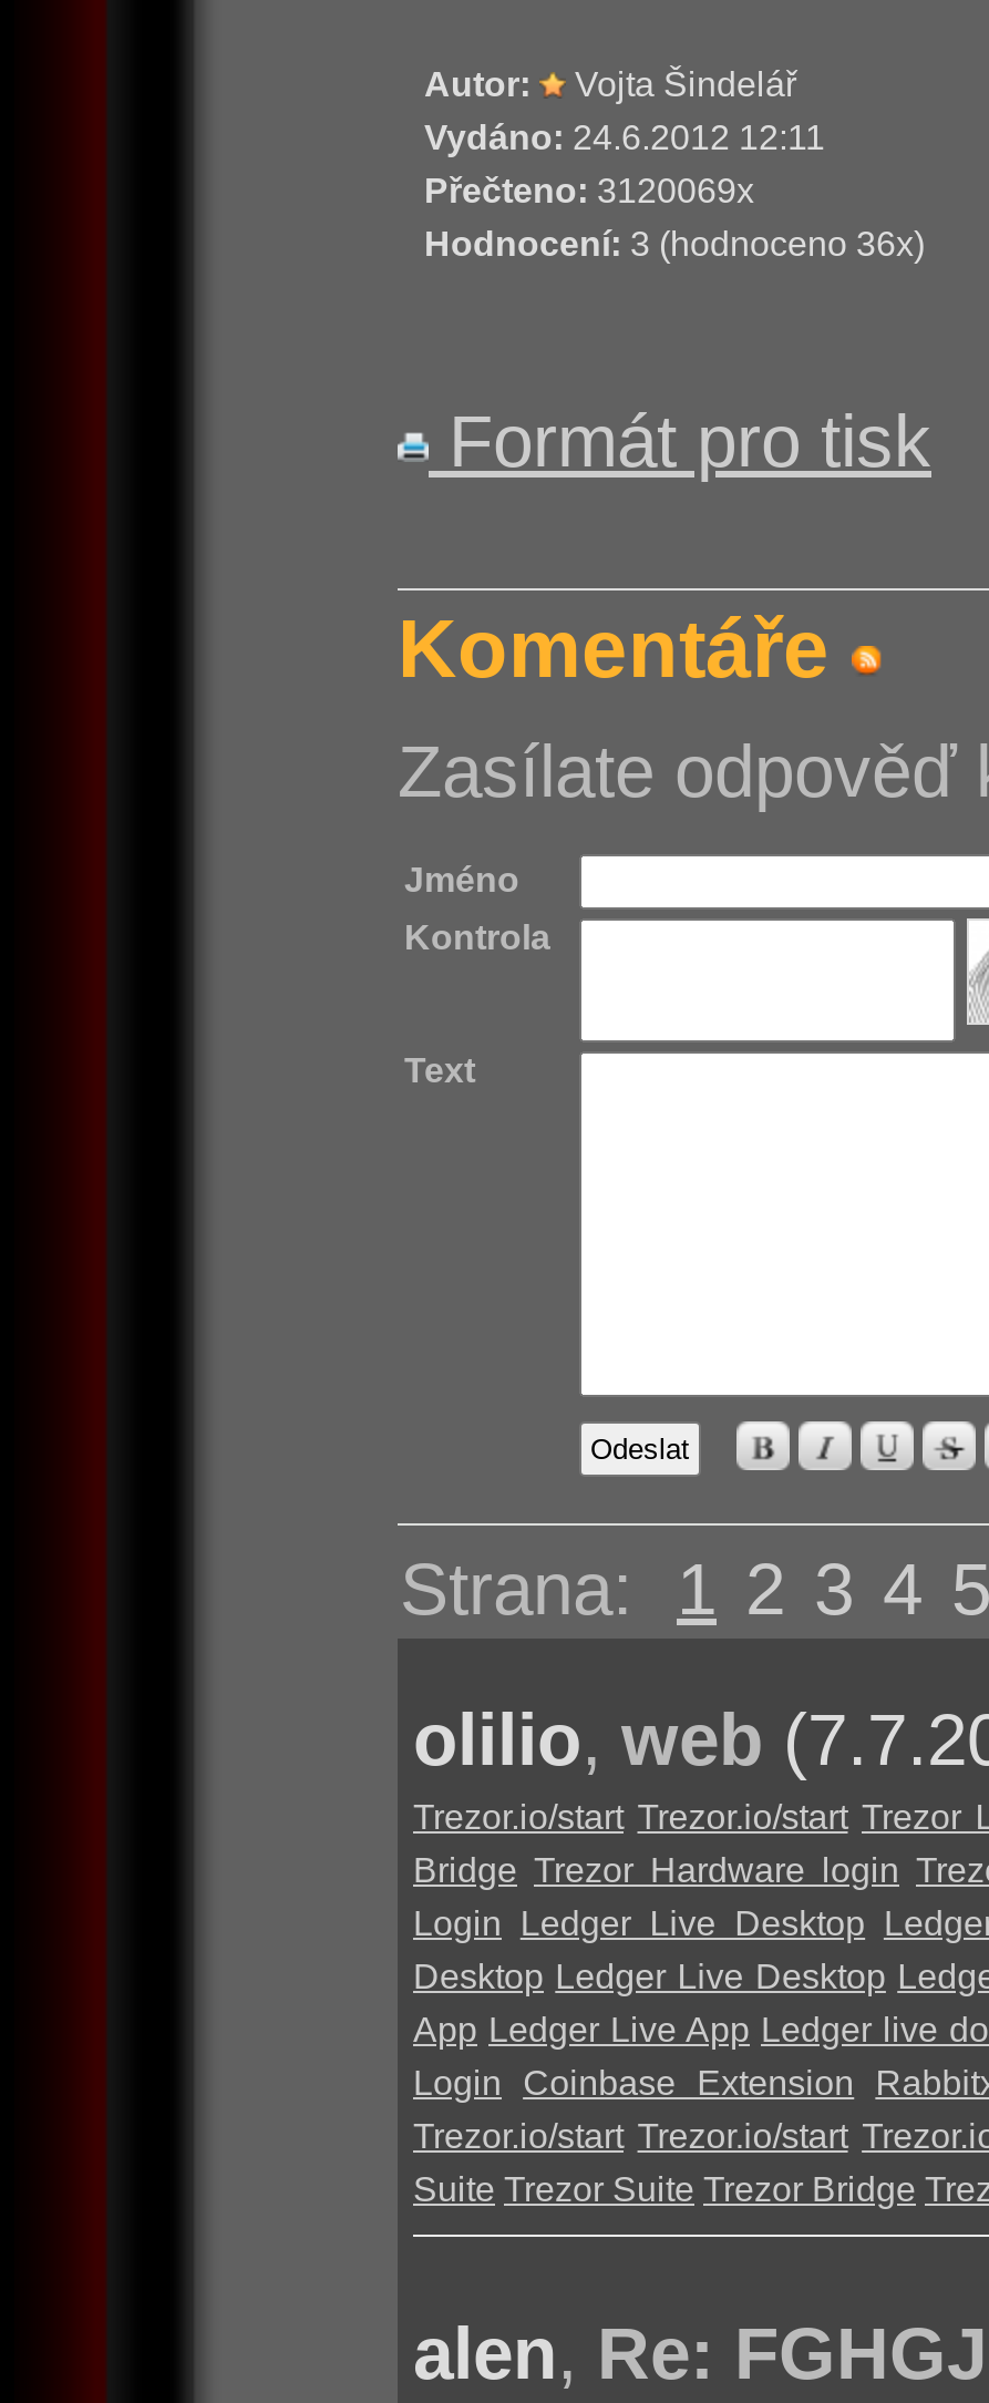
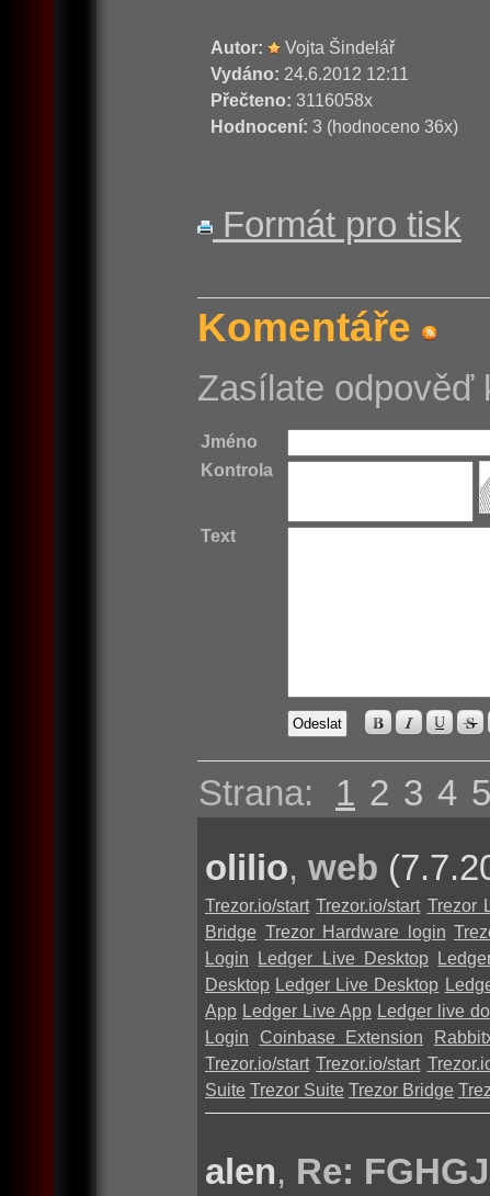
- Přečteno: 3120069x
+ Přečteno: 3116058x
